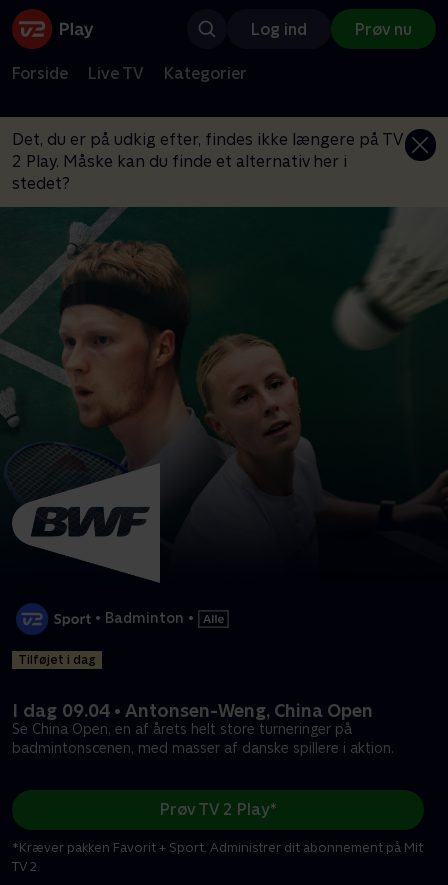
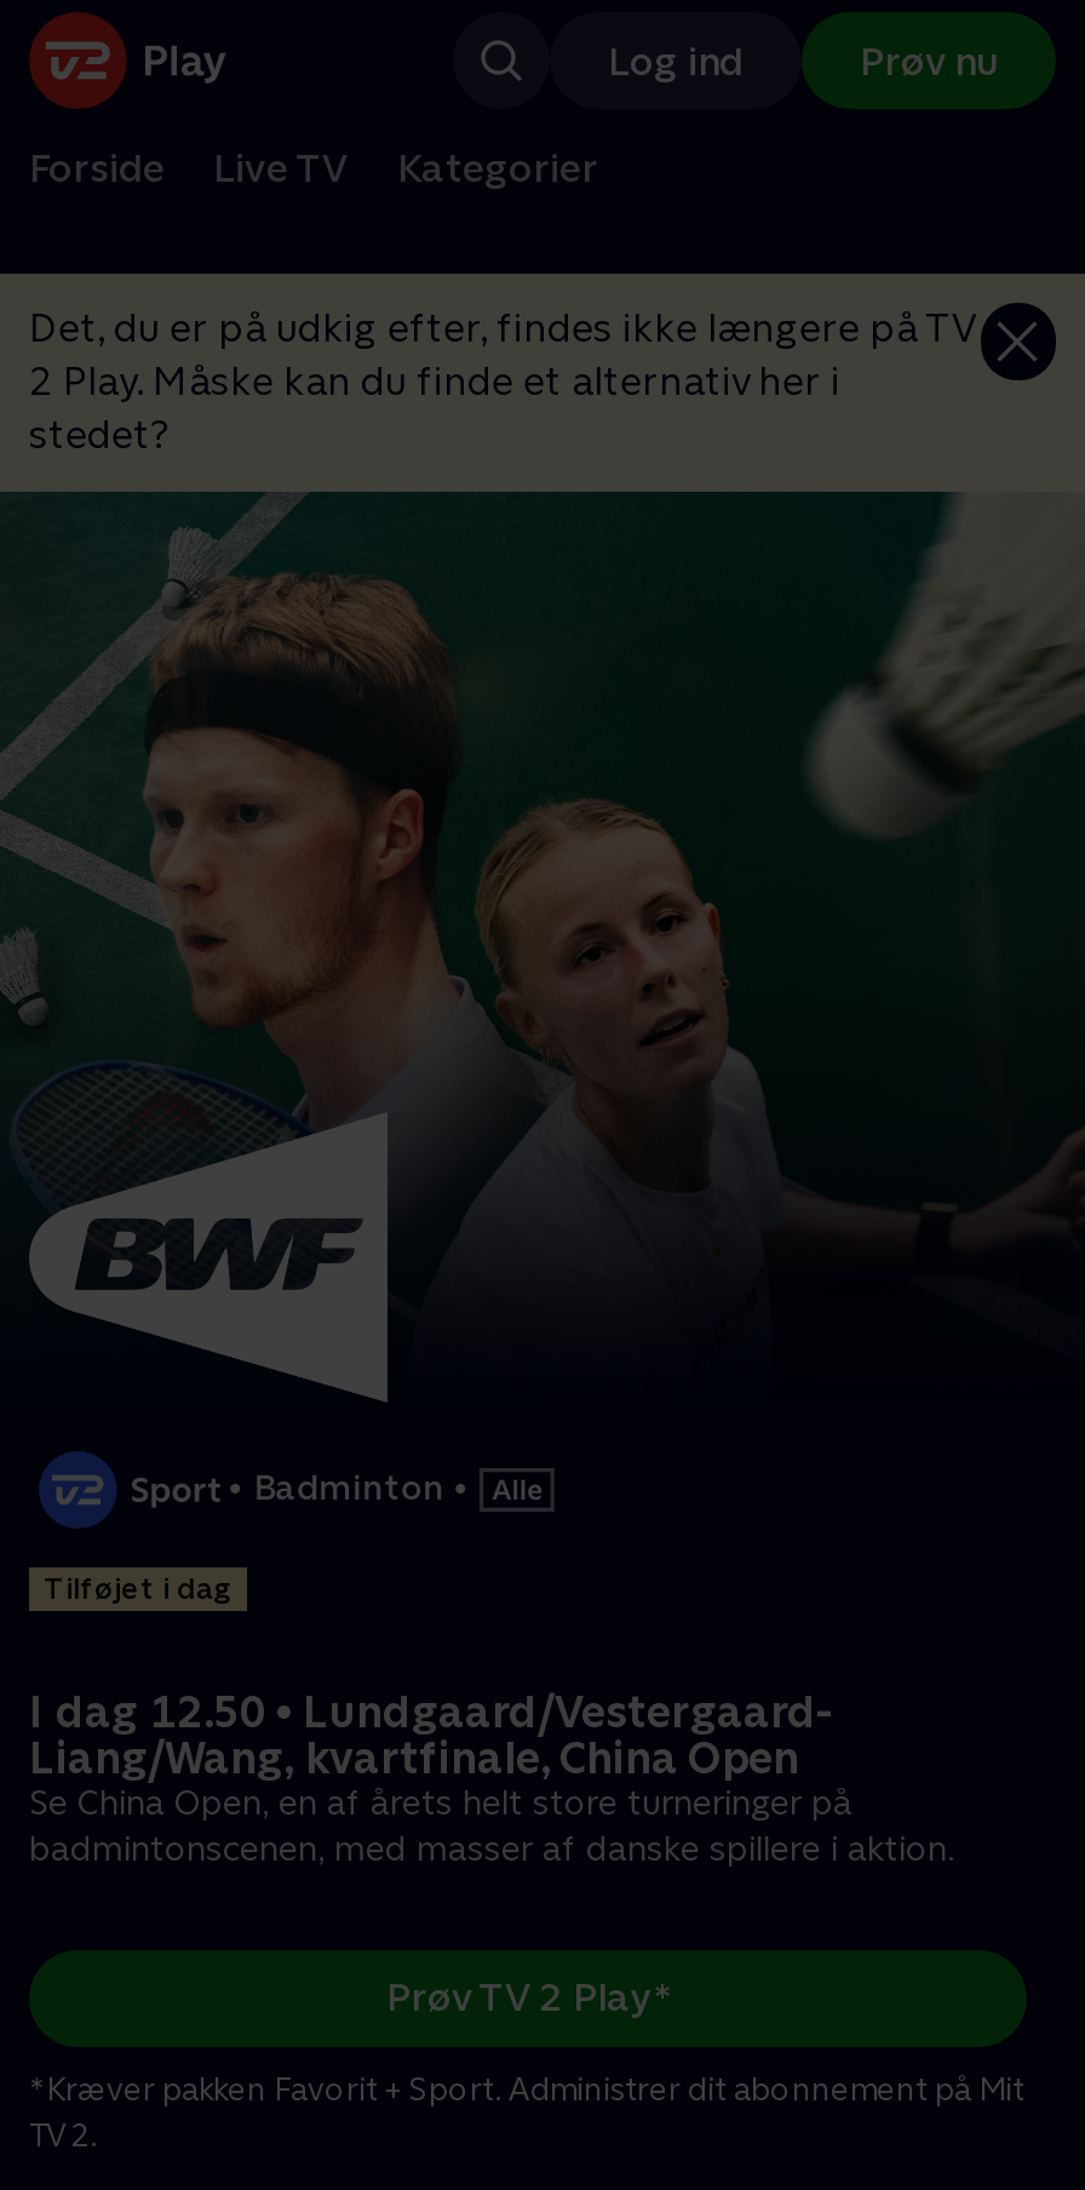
- I dag 09.04 • Antonsen-Weng, China Open
+ I dag 12.50 • Lundgaard/Vestergaard-
+ Liang/Wang, kvartfinale, China Open
